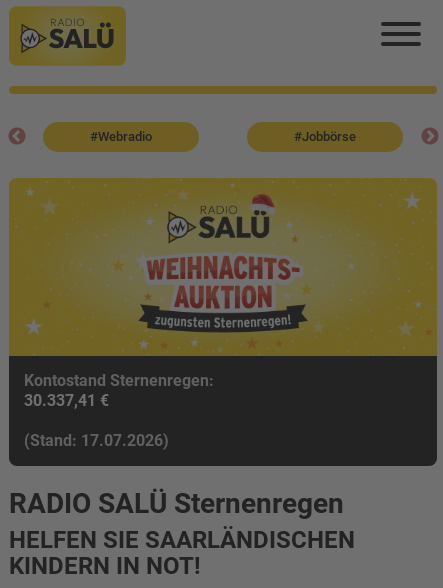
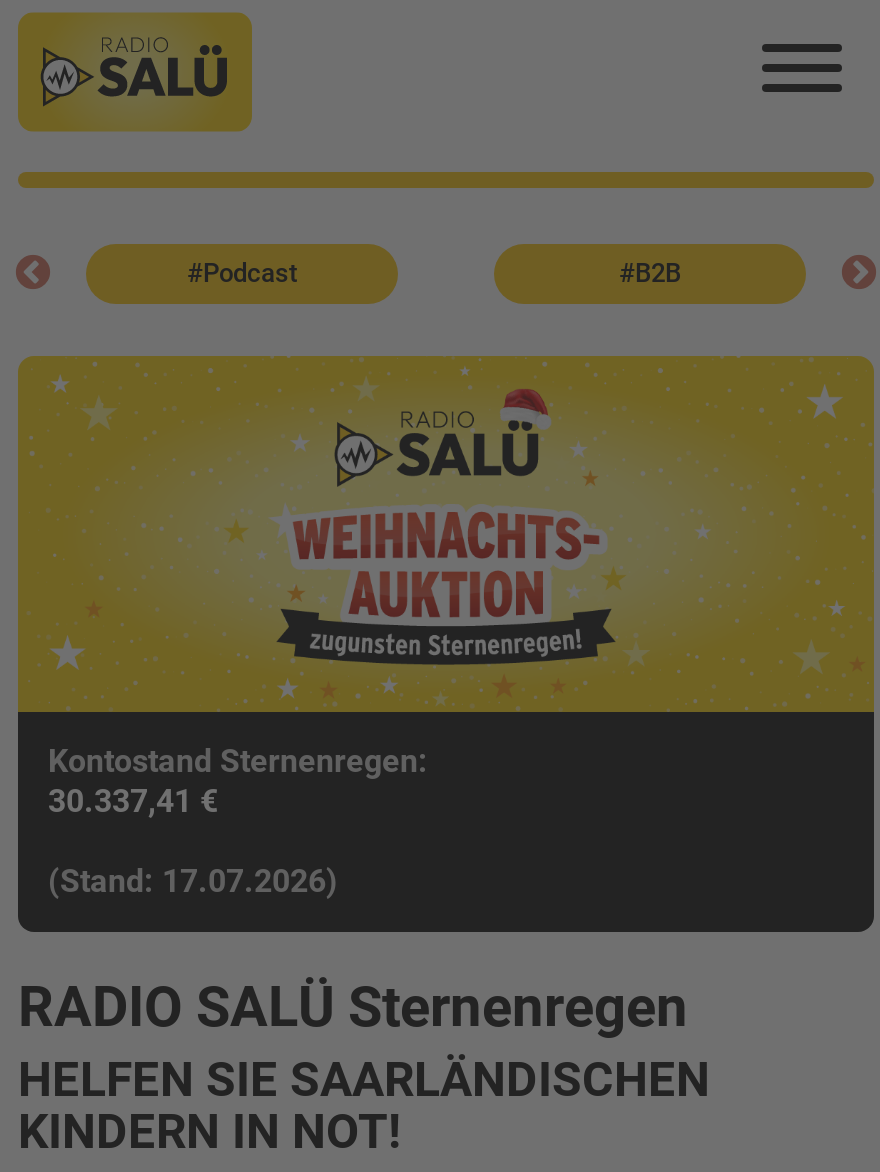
- #Webradio
- #Jobbörse
+ #Podcast
+ #B2B
